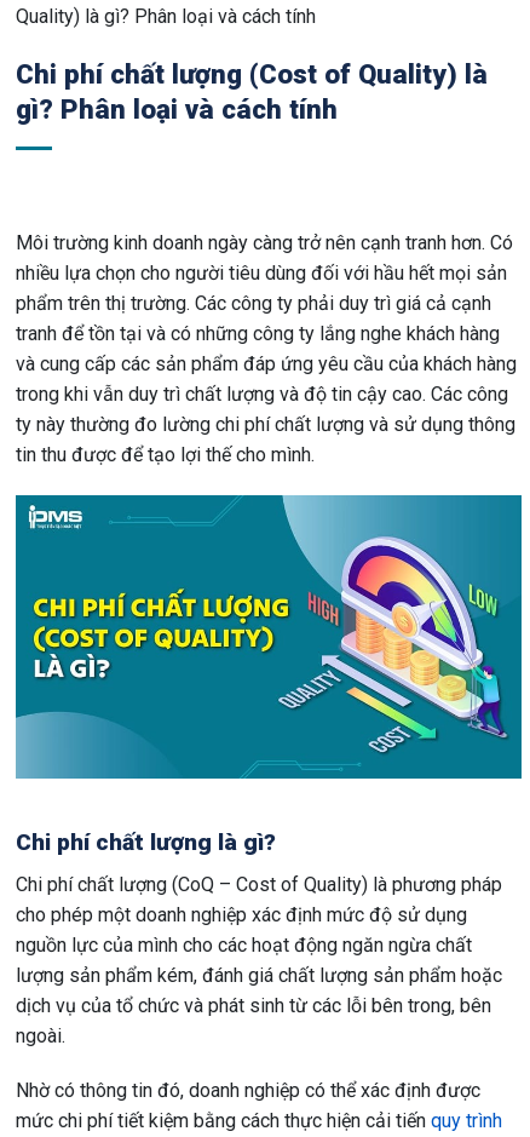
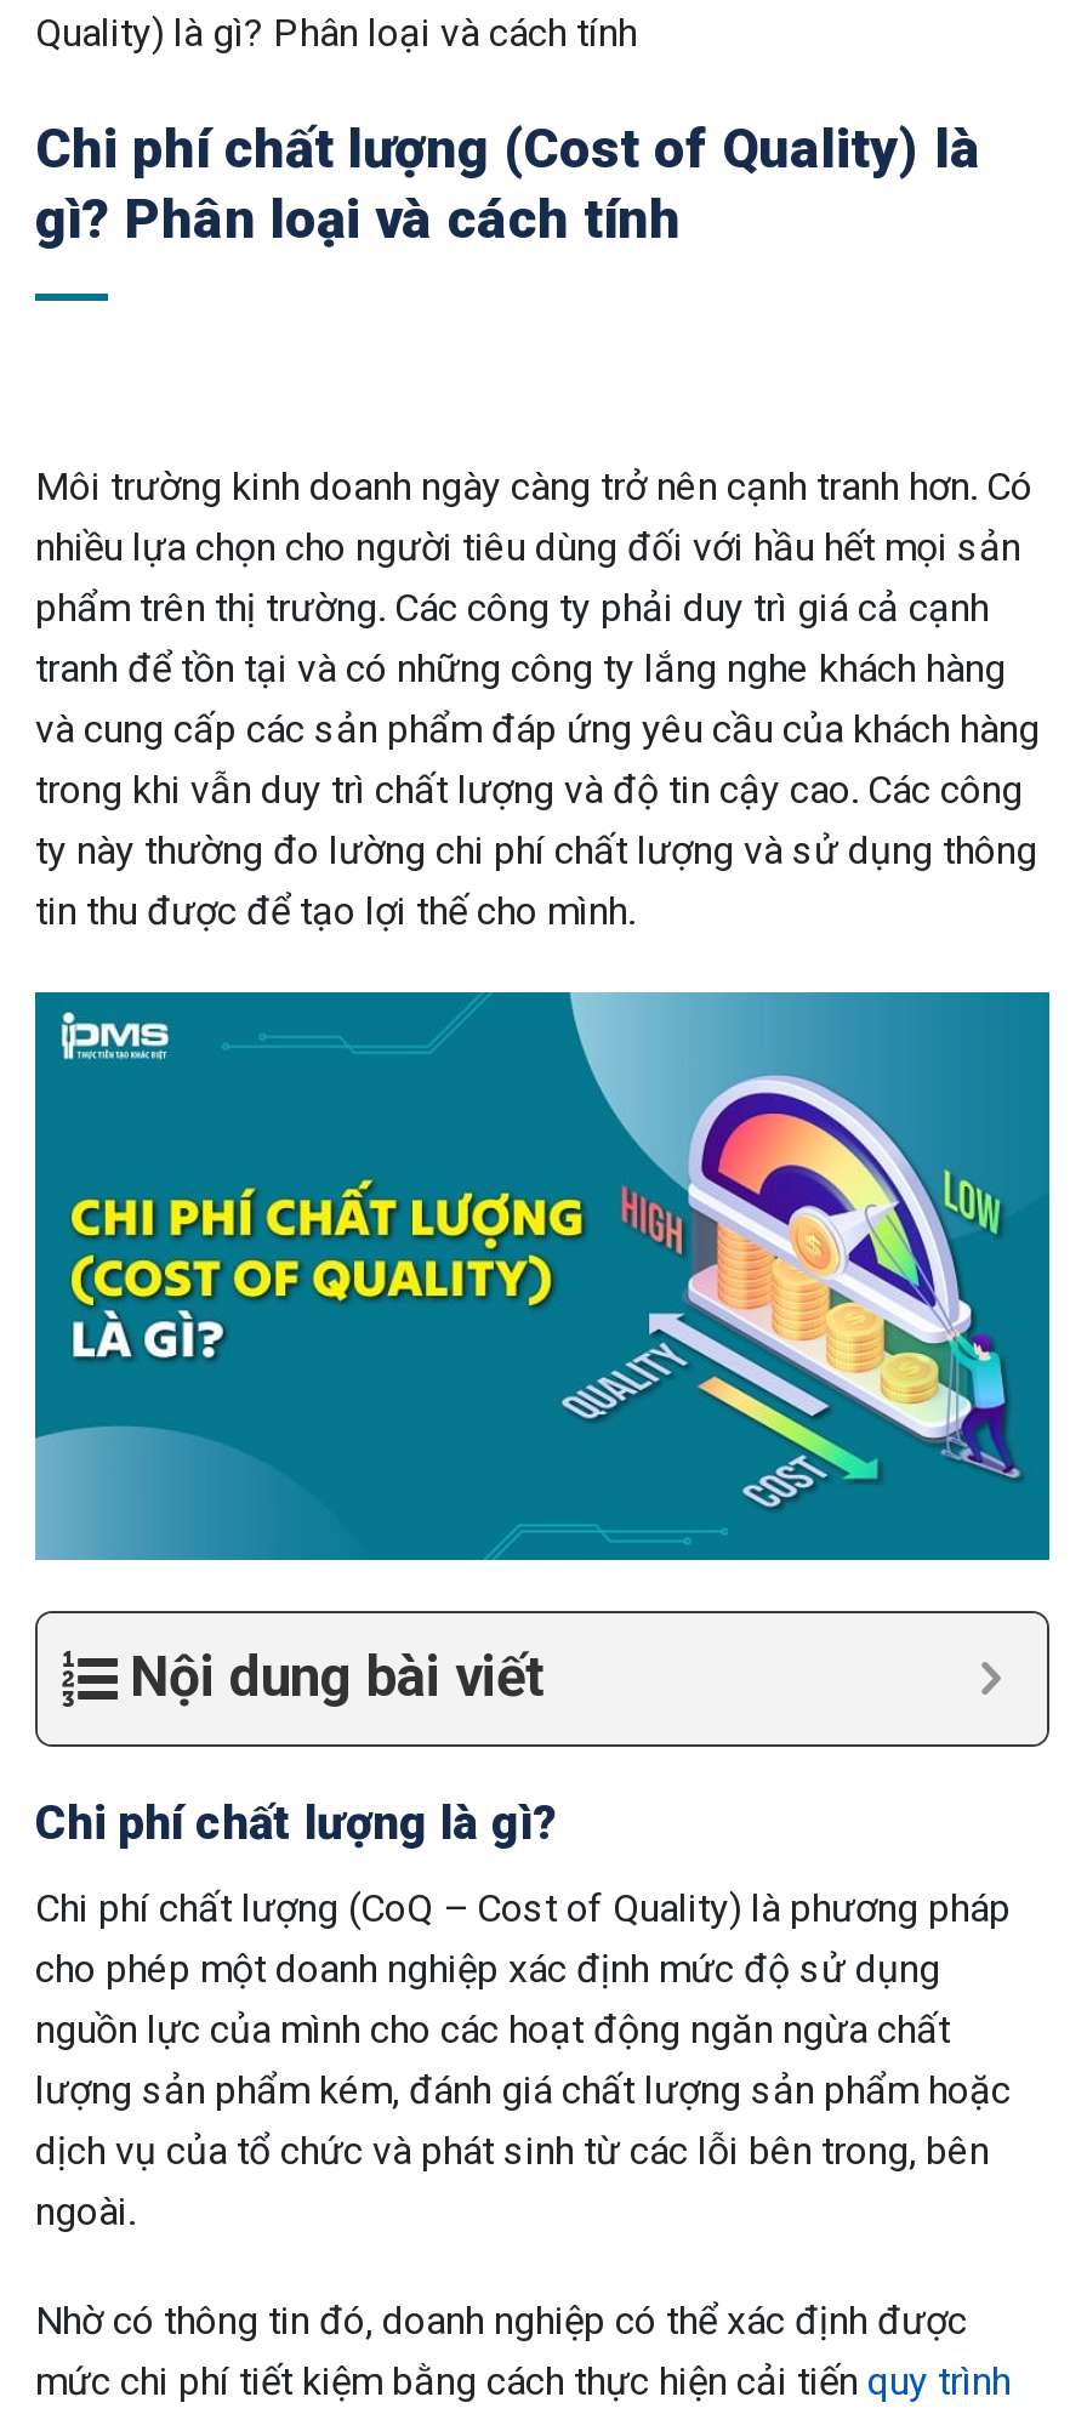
+ Nội dung bài viết
